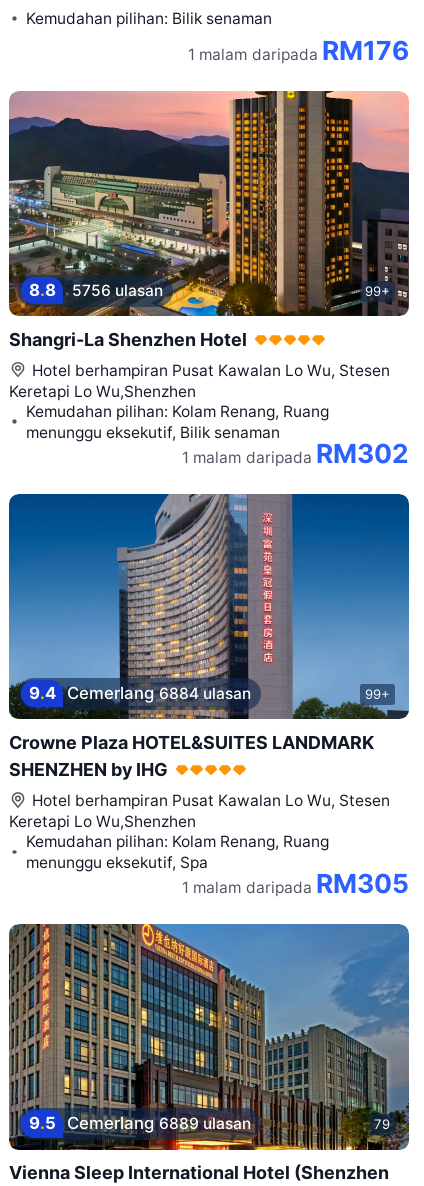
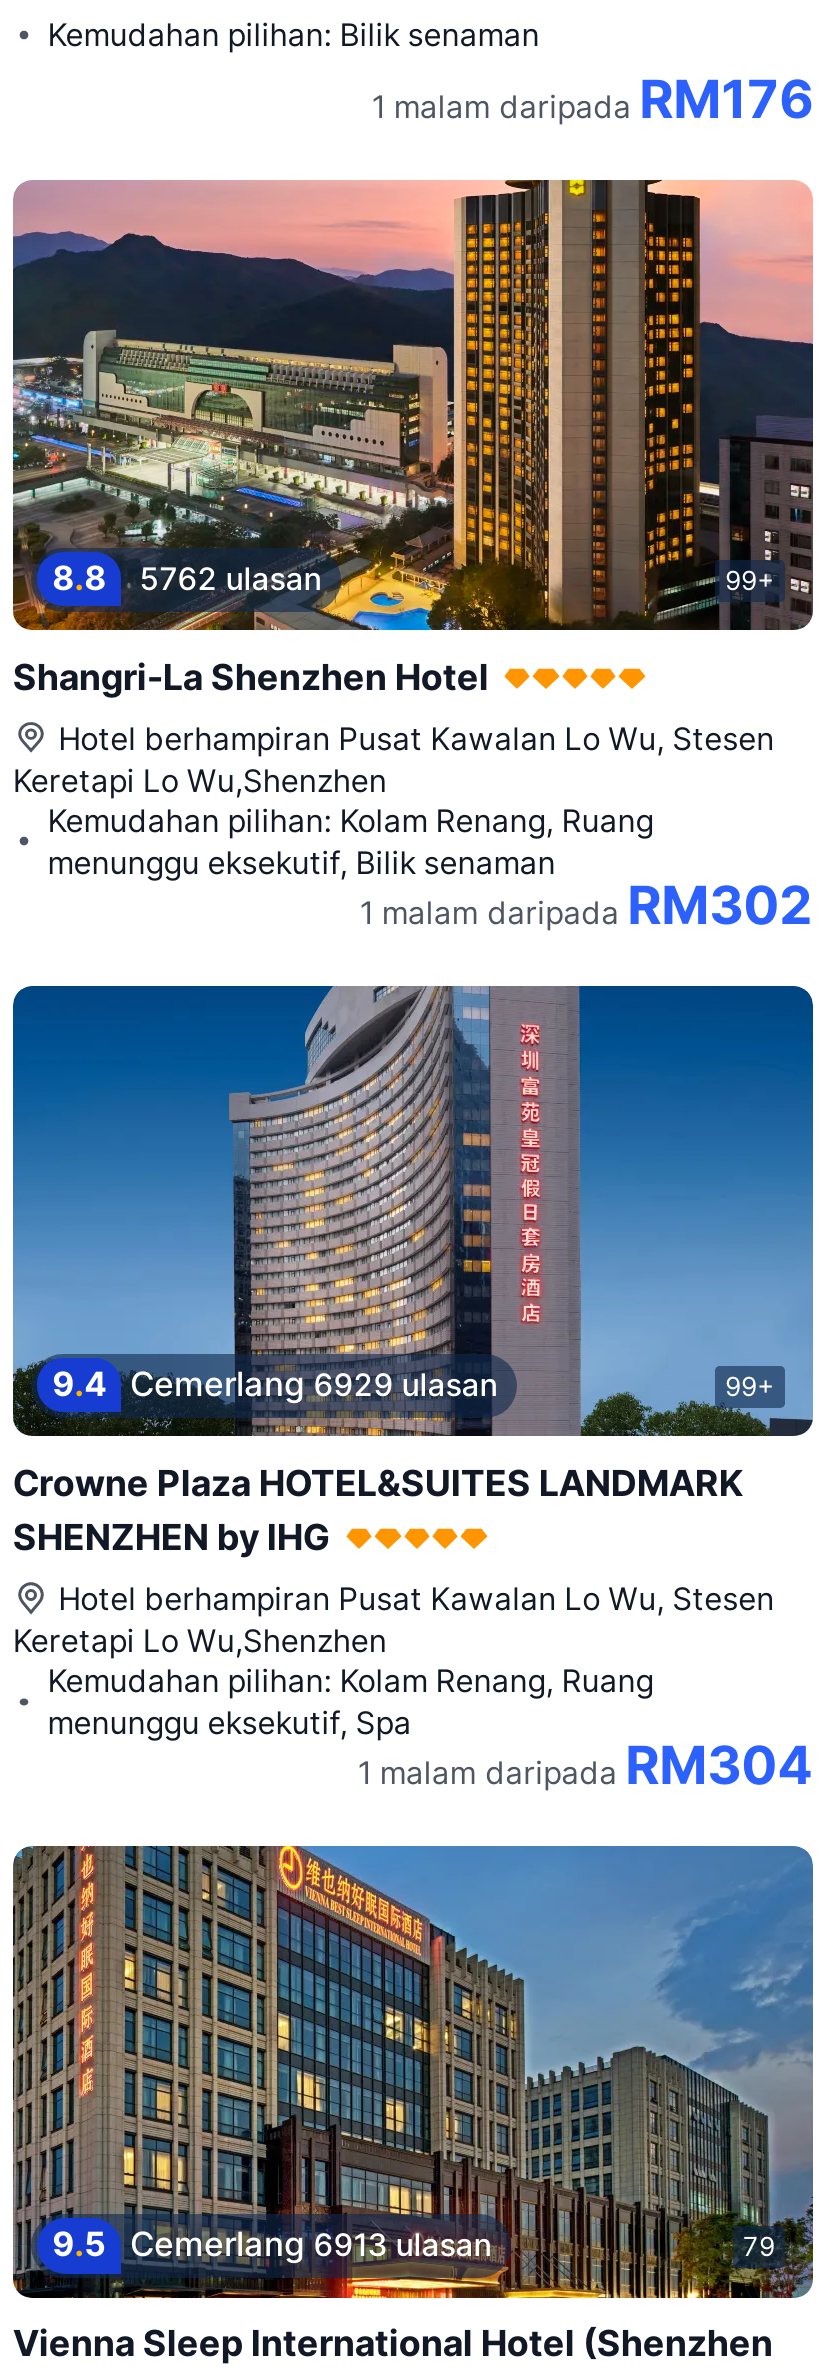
- 8.8 5756 ulasan
+ 8.8 5762 ulasan

- 9.4 Cemerlang 6884 ulasan
+ 9.4 Cemerlang 6929 ulasan

- 1 malam daripada RM305
+ 1 malam daripada RM304

- 9.5 Cemerlang 6889 ulasan
+ 9.5 Cemerlang 6913 ulasan
